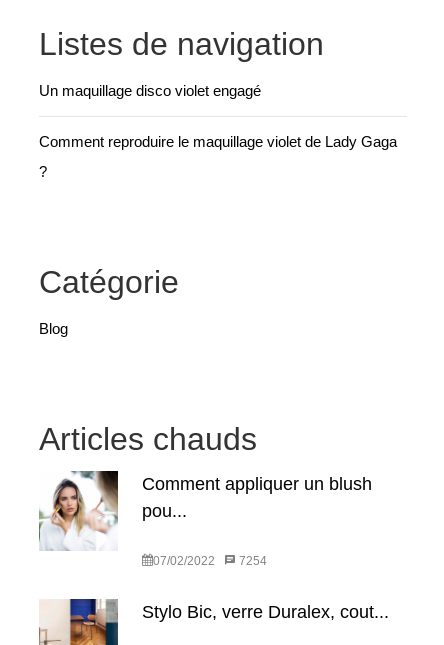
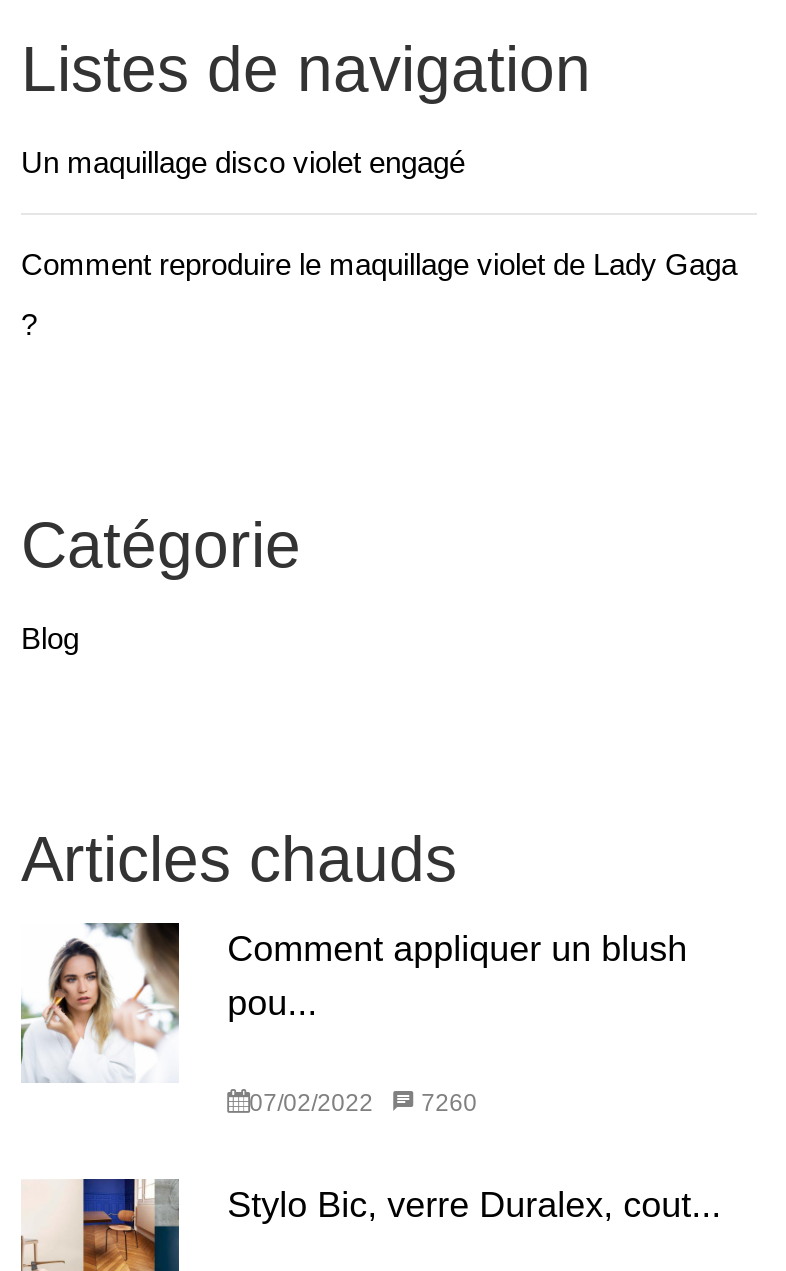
- 07/02/2022 7254
+ 07/02/2022 7260
